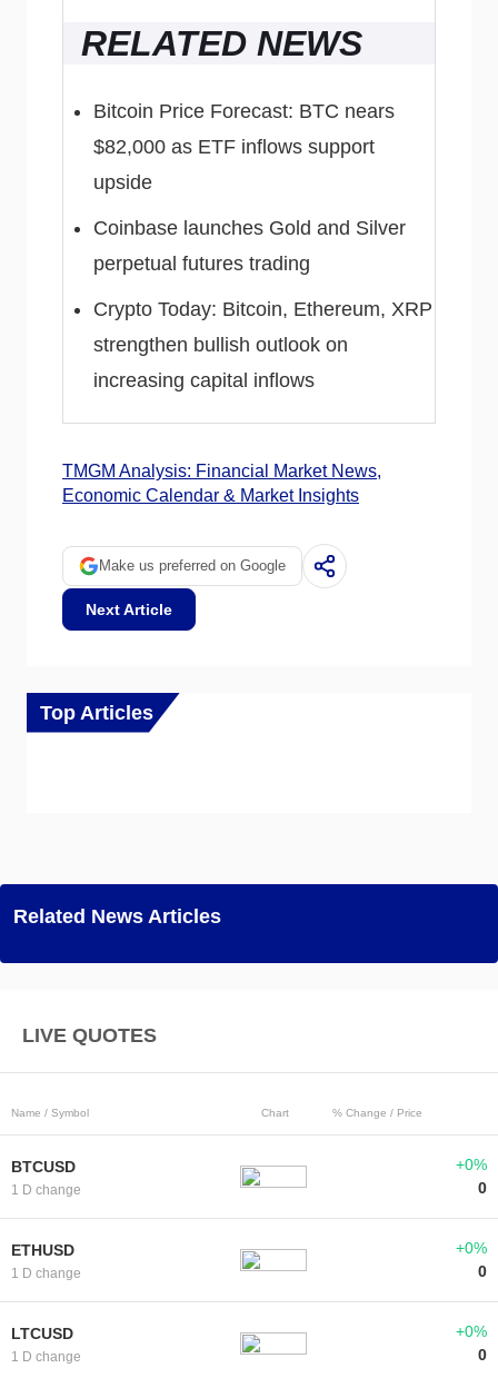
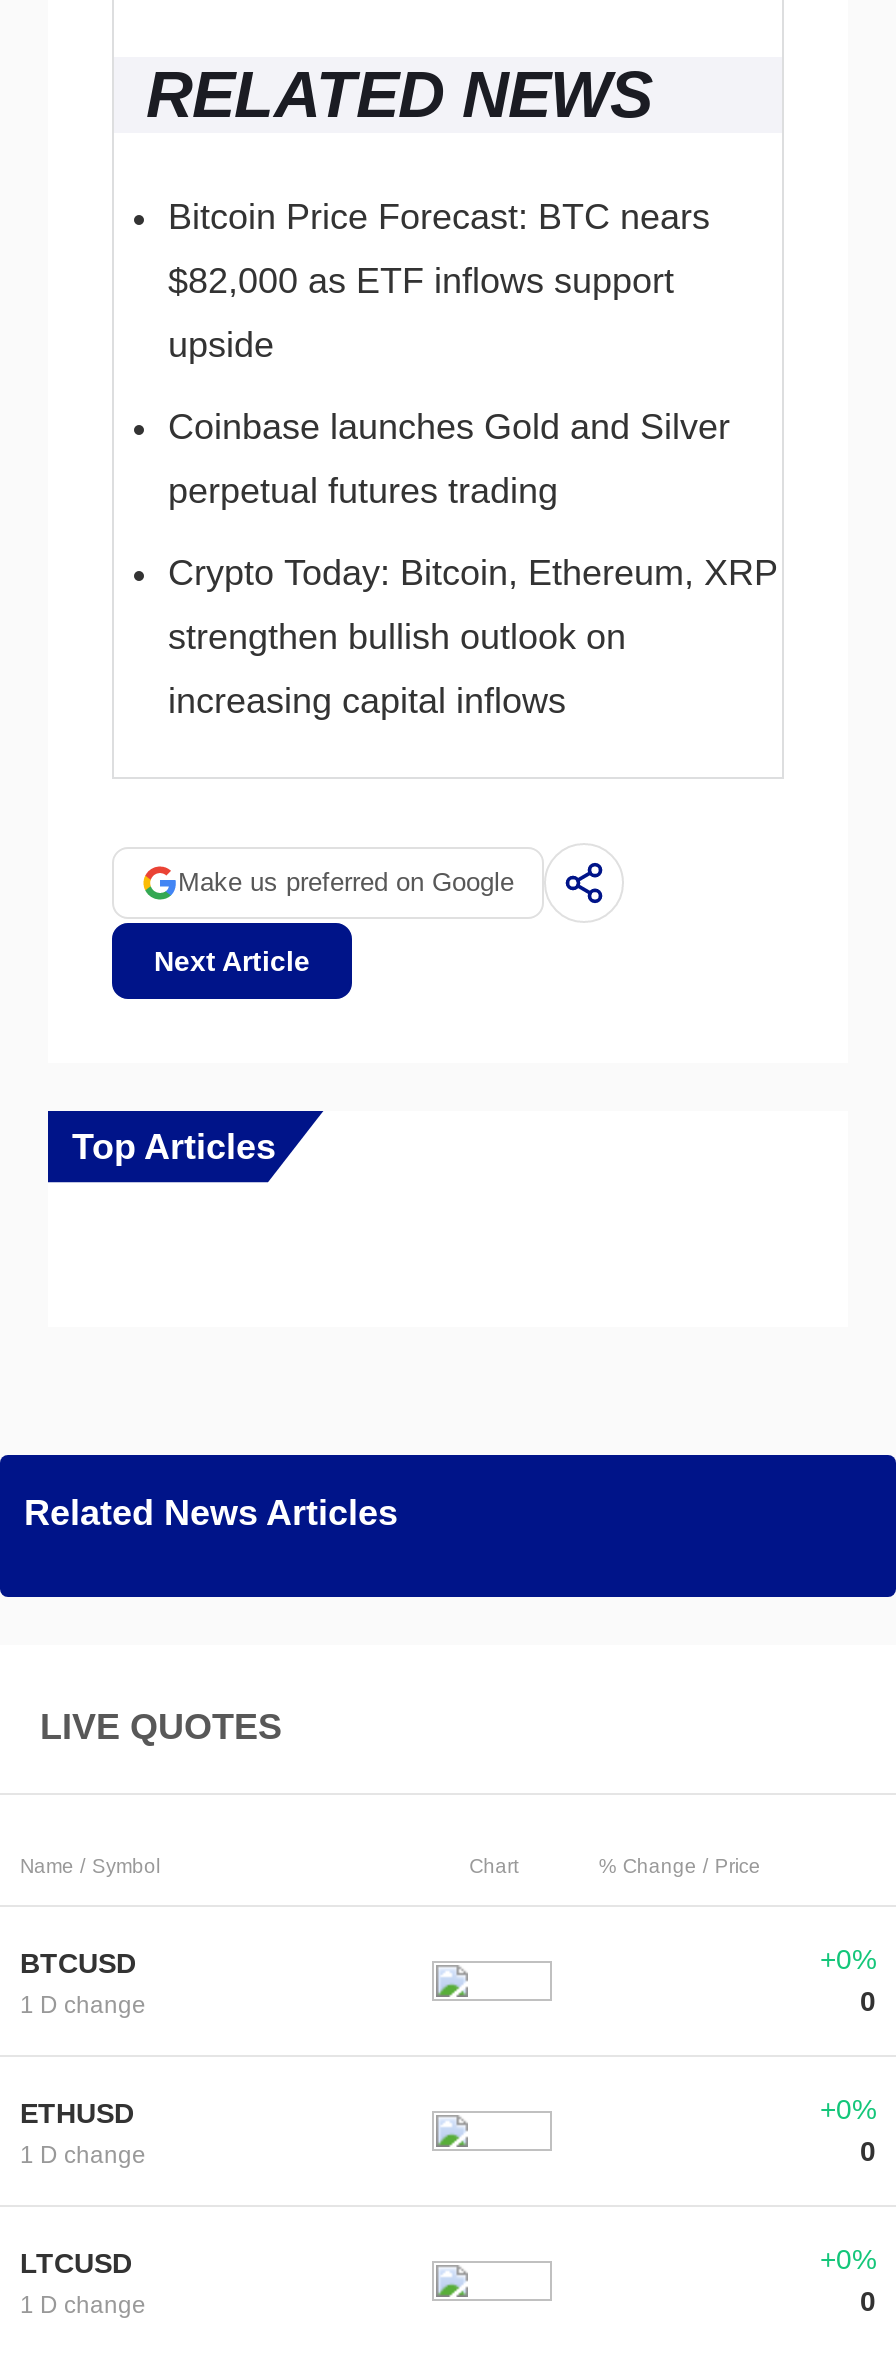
- TMGM Analysis: Financial Market News,
- Economic Calendar & Market Insights
